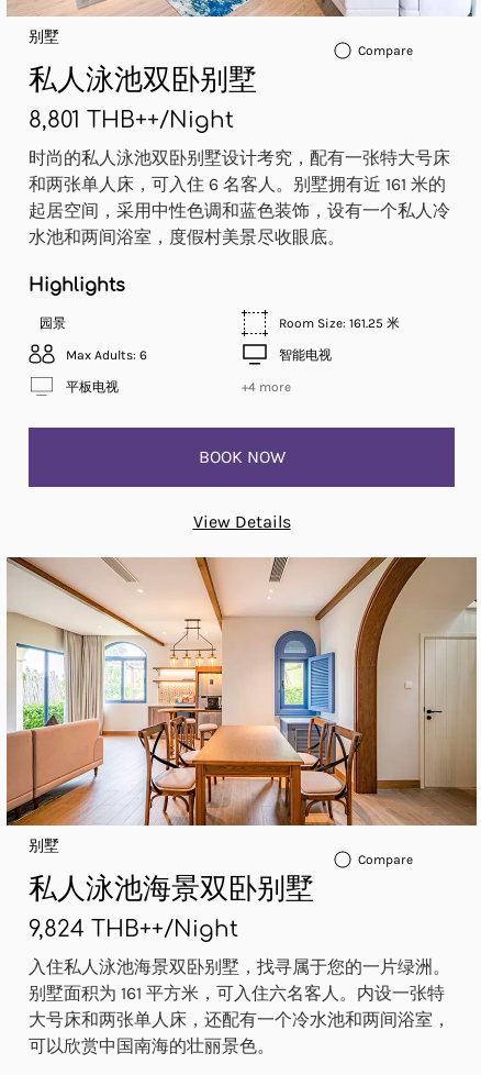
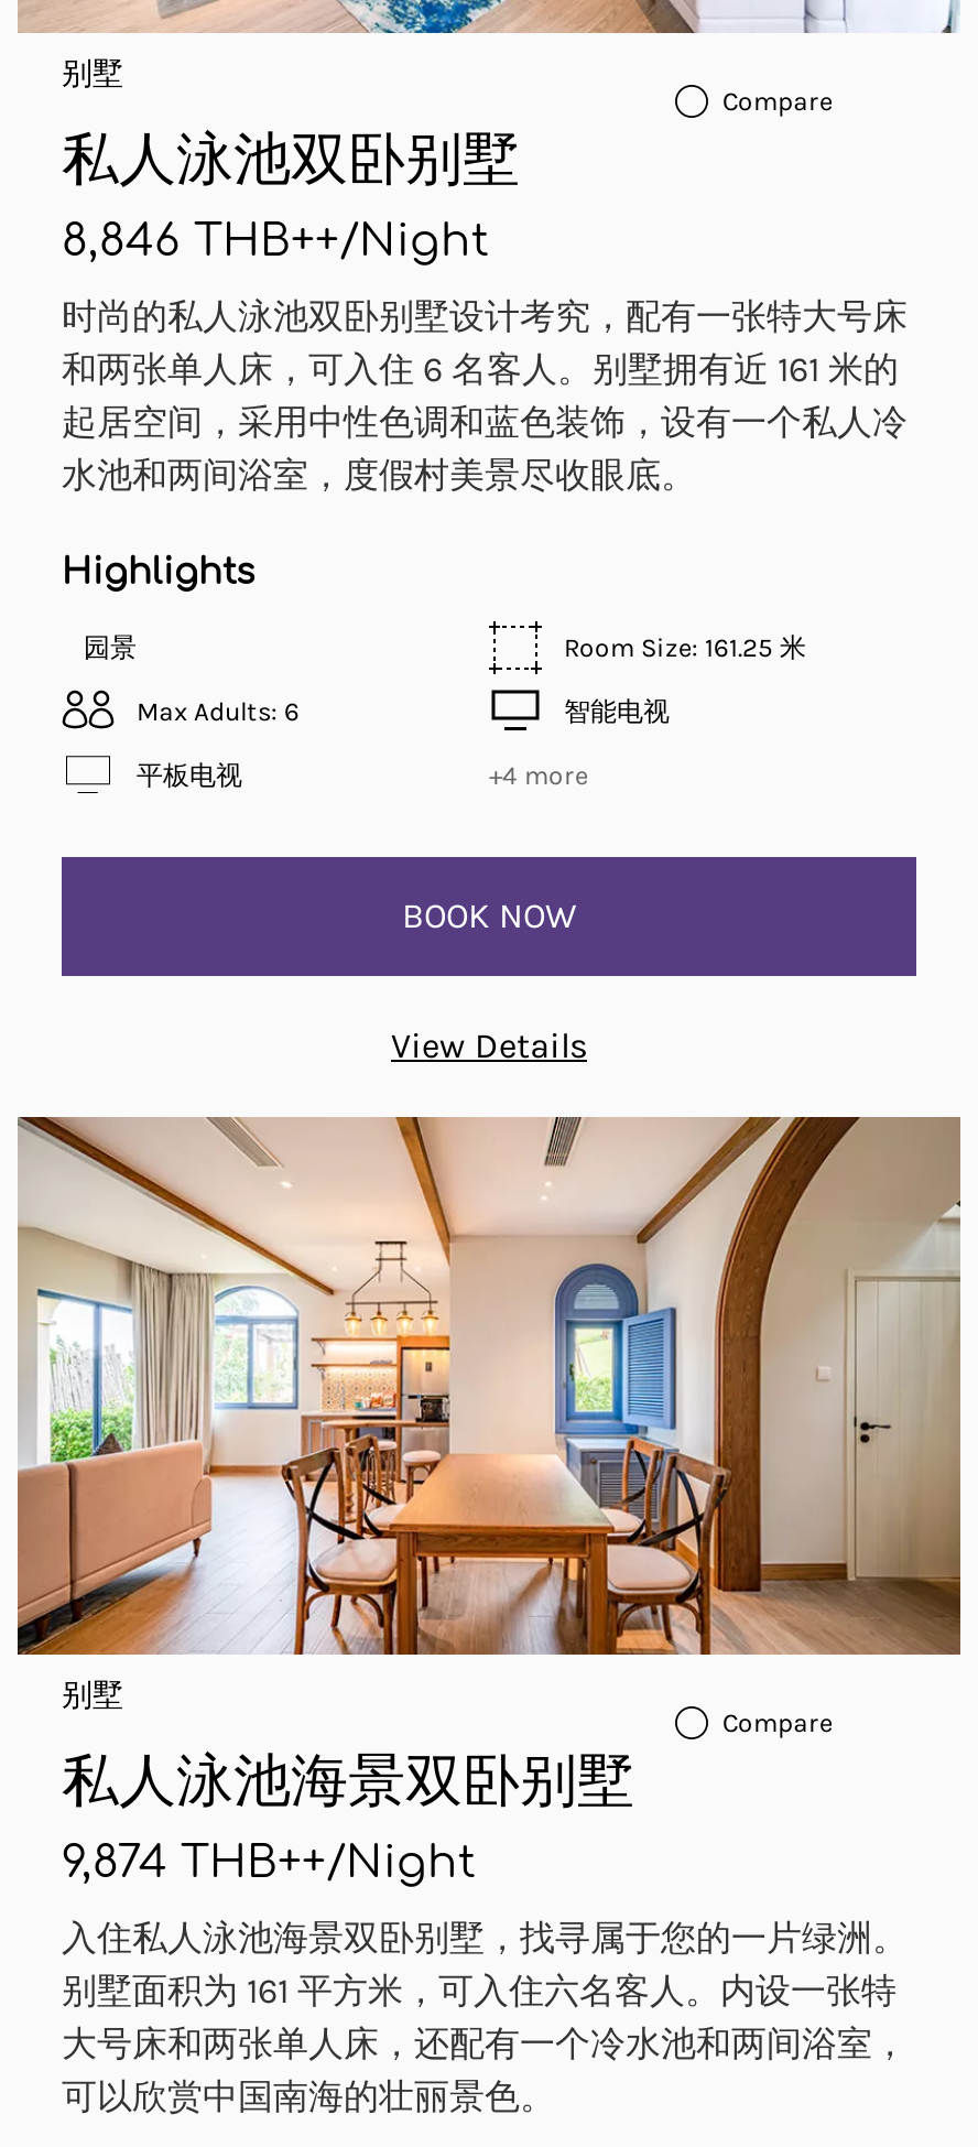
- 8,801 THB++/Night
+ 8,846 THB++/Night

- 9,824 THB++/Night
+ 9,874 THB++/Night
